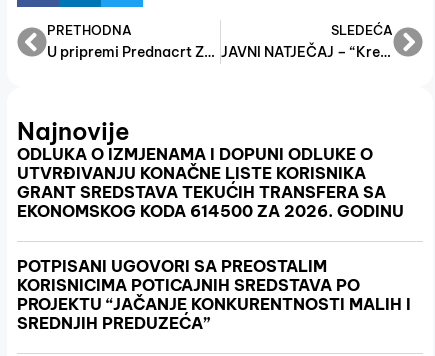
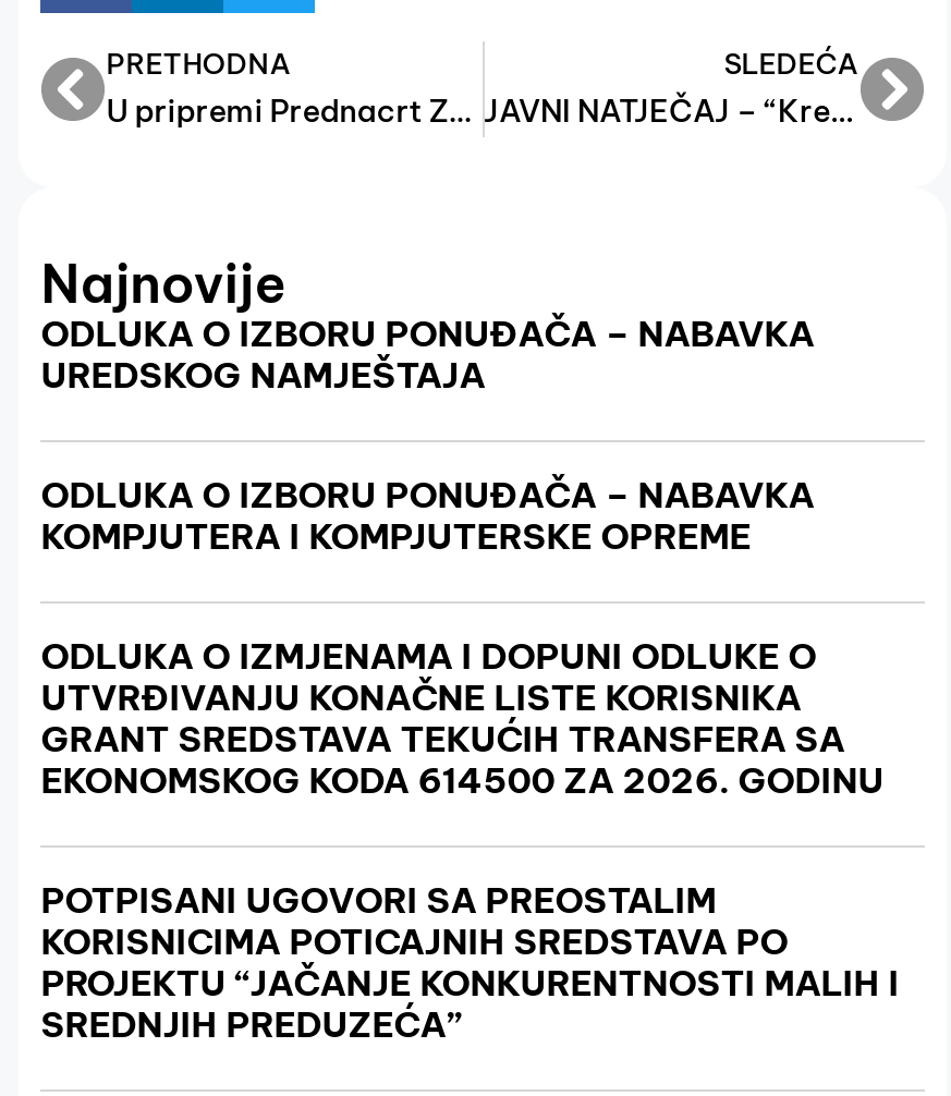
+ ODLUKA O IZBORU PONUĐAČA – NABAVKA
+ UREDSKOG NAMJEŠTAJA
+ ODLUKA O IZBORU PONUĐAČA – NABAVKA
+ KOMPJUTERA I KOMPJUTERSKE OPREME
